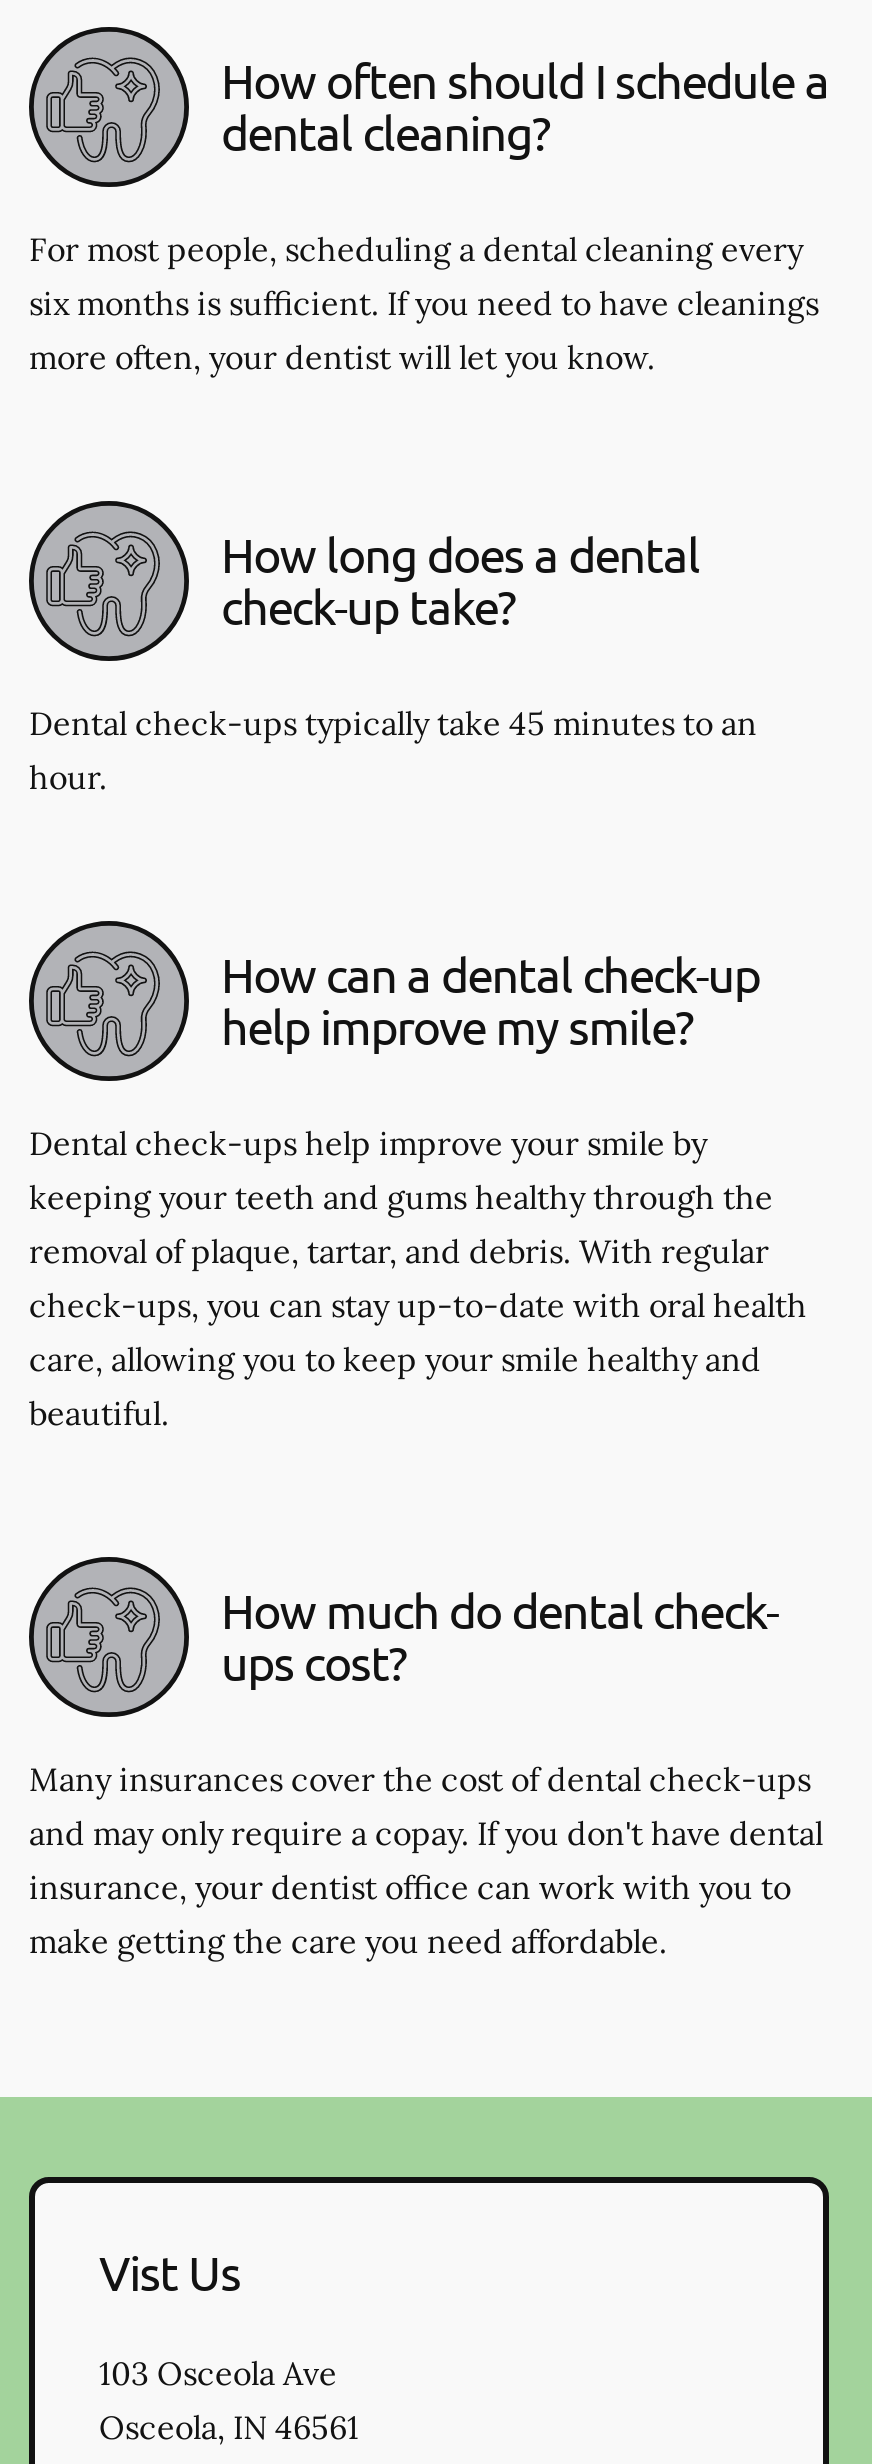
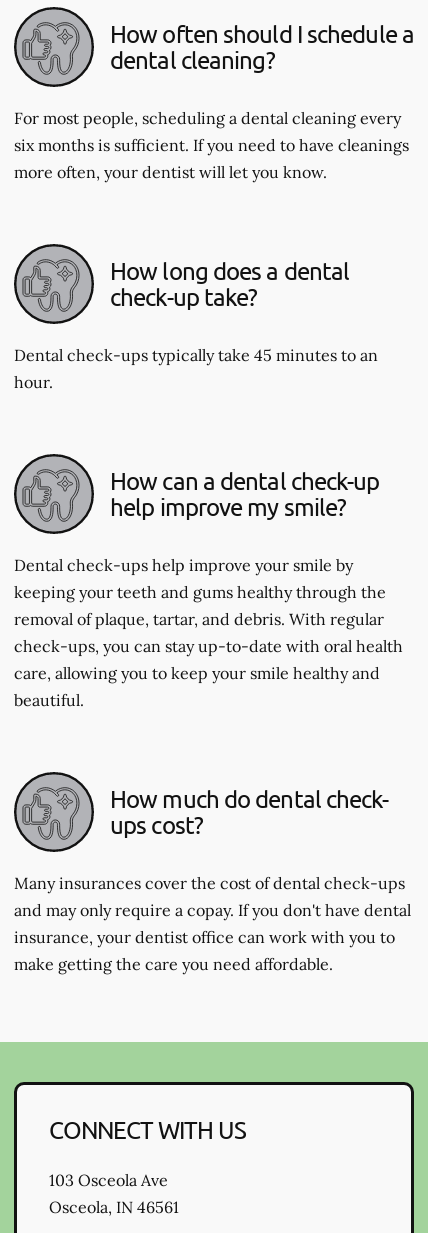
- Vist Us
+ CONNECT WITH US
